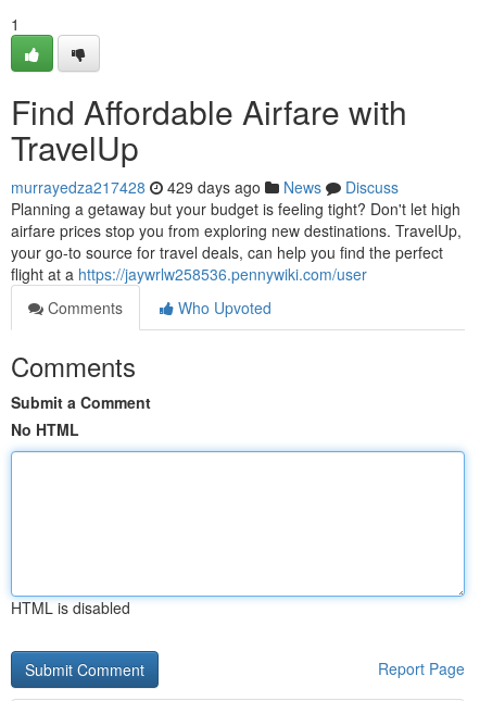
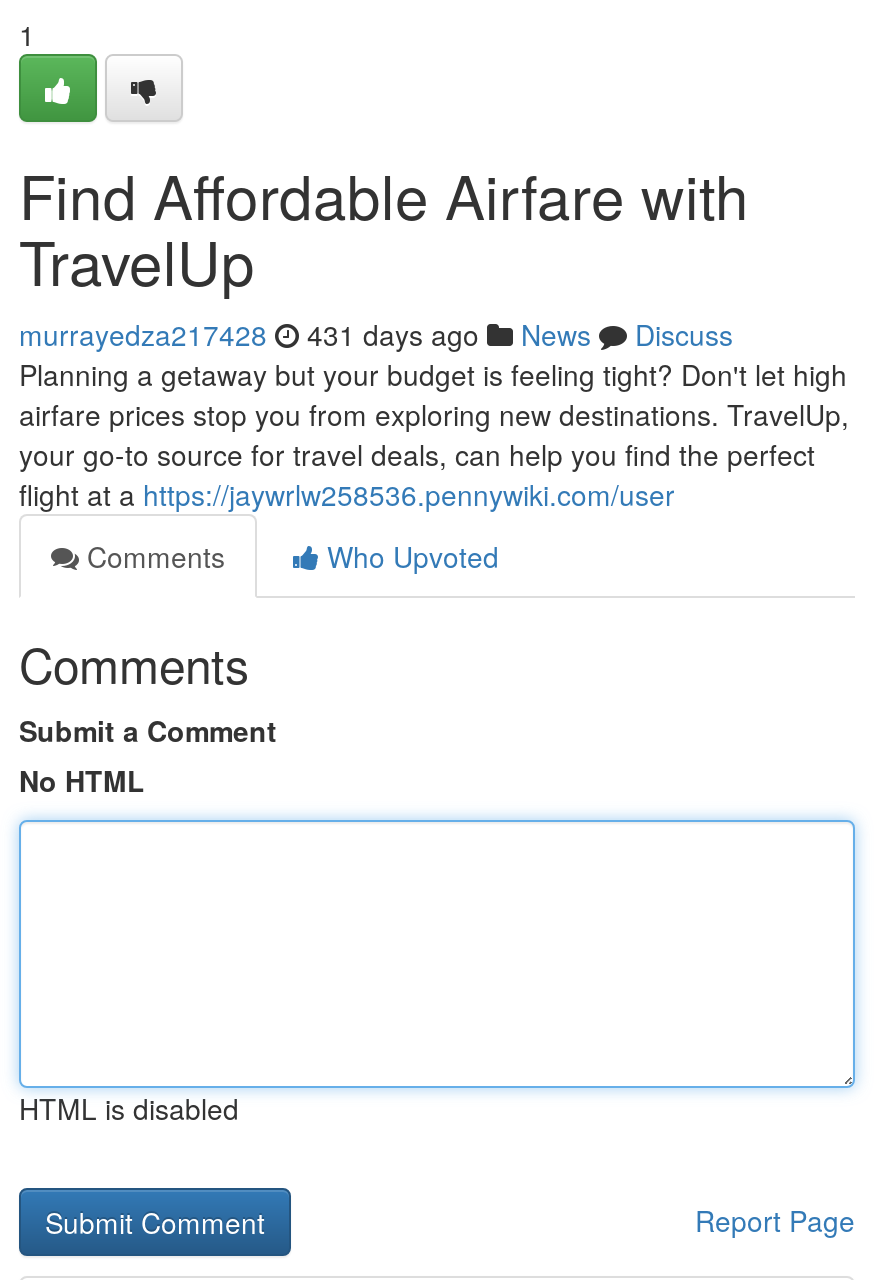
- murrayedza217428 429 days ago News Discuss
+ murrayedza217428 431 days ago News Discuss
